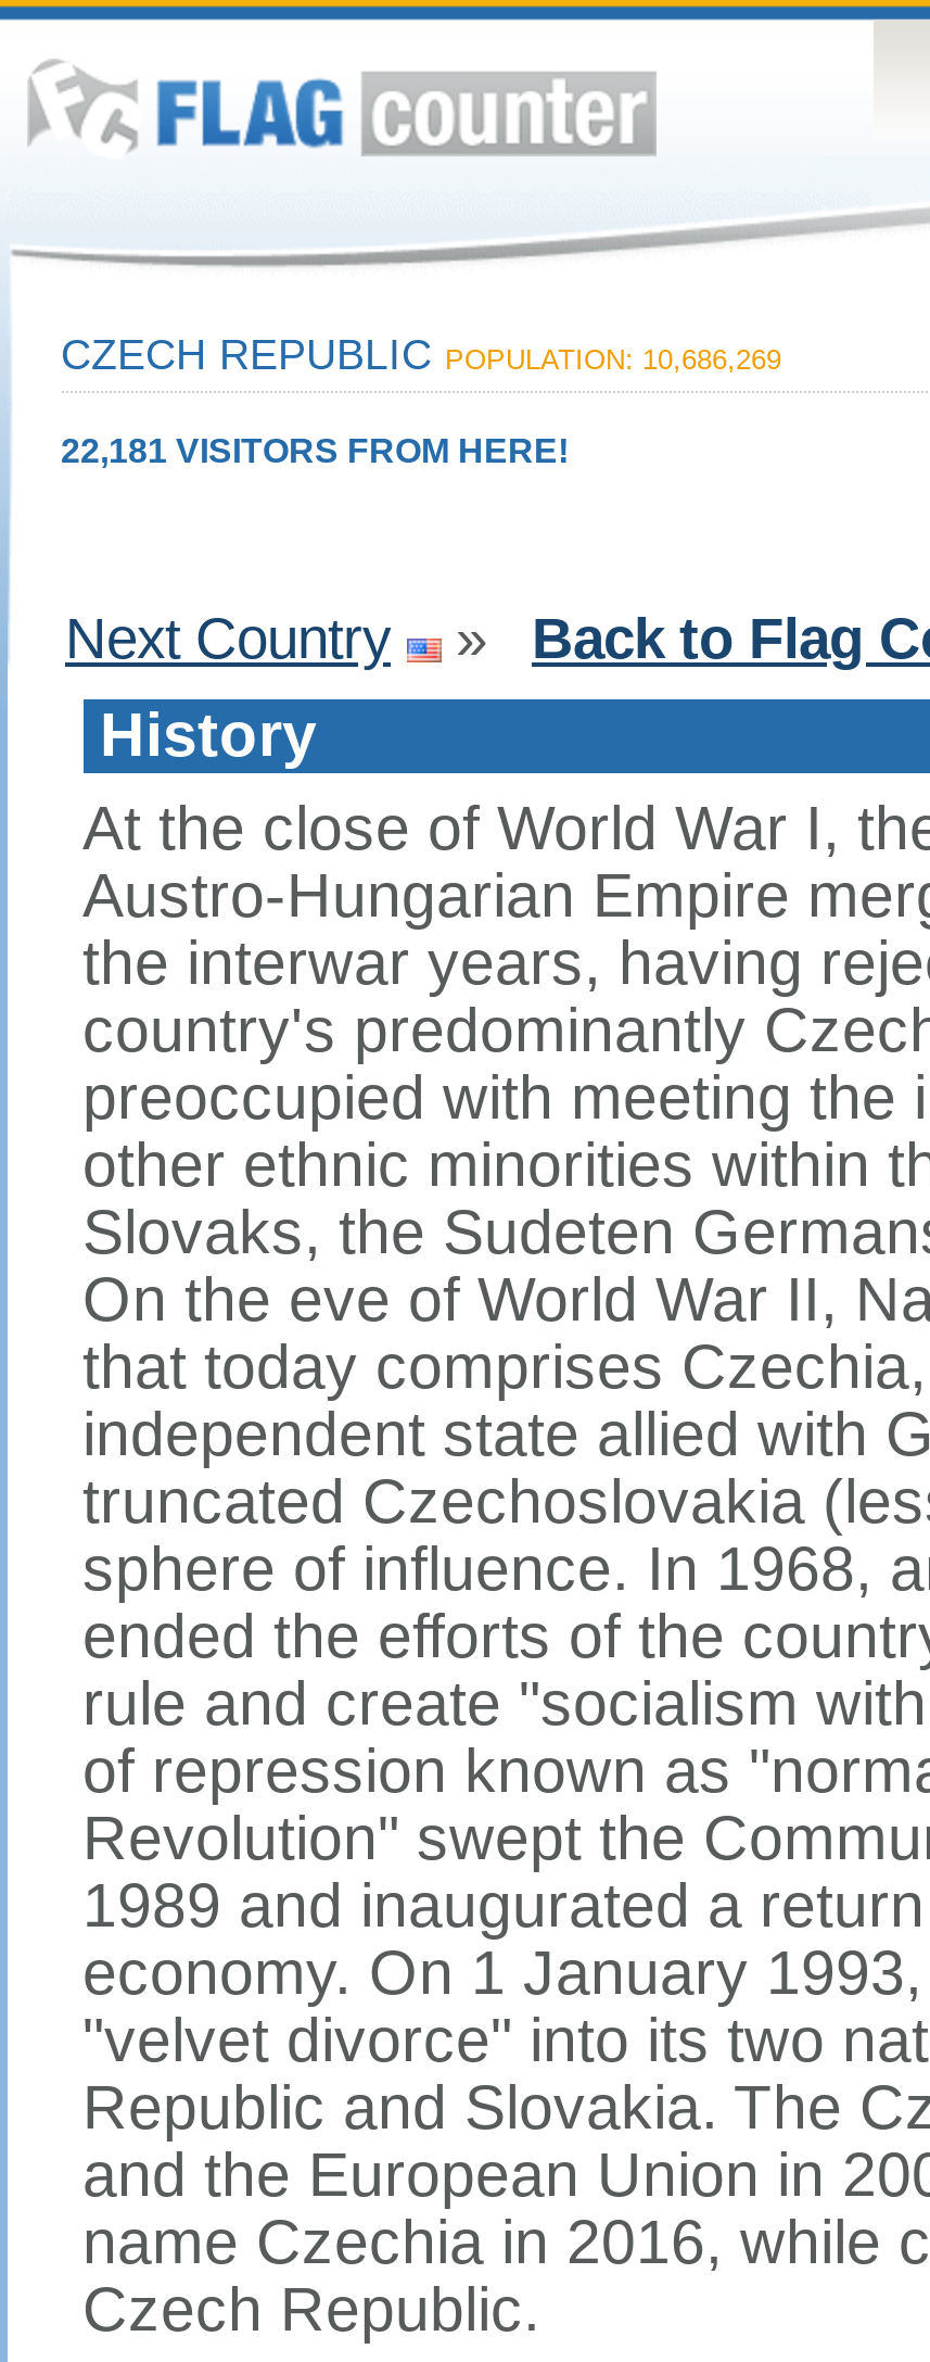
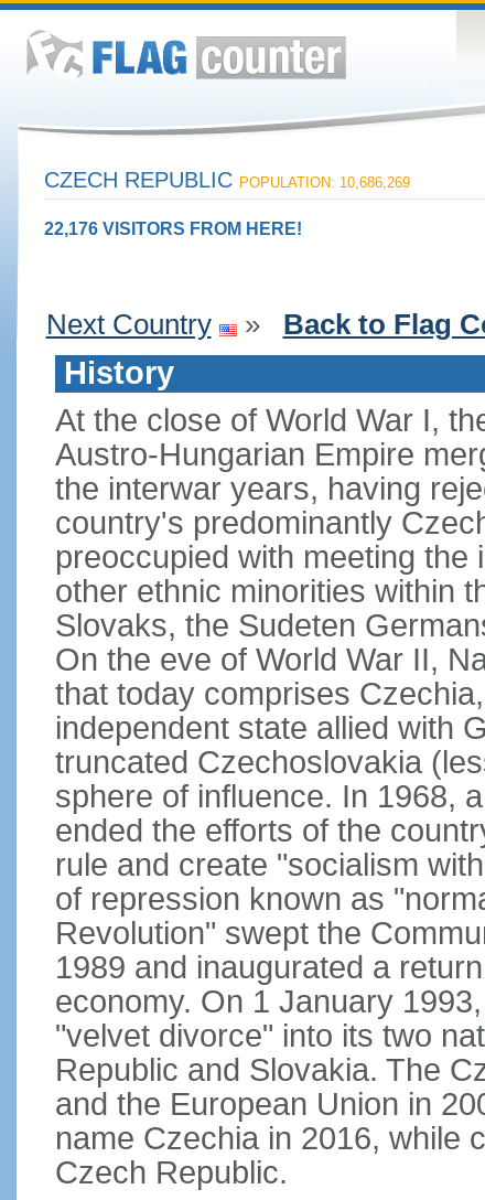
- 22,181 VISITORS FROM HERE!
+ 22,176 VISITORS FROM HERE!
